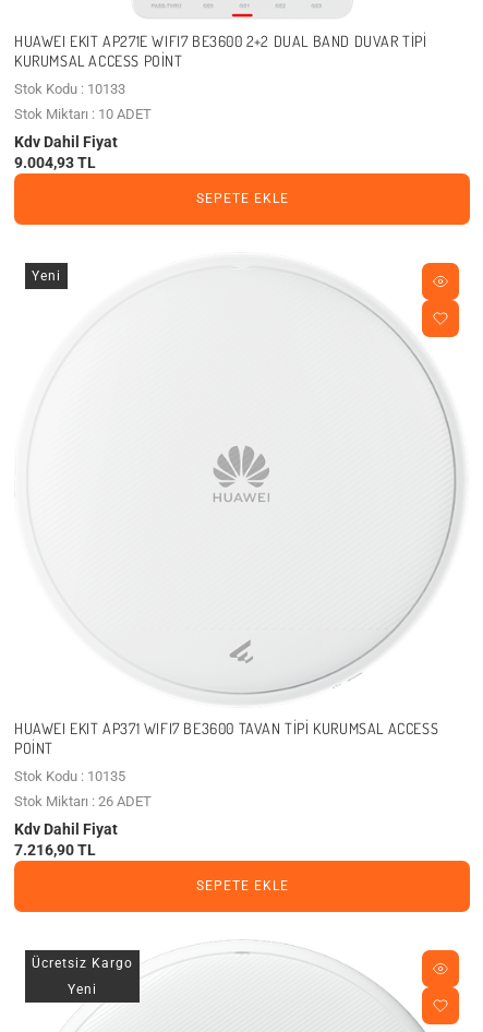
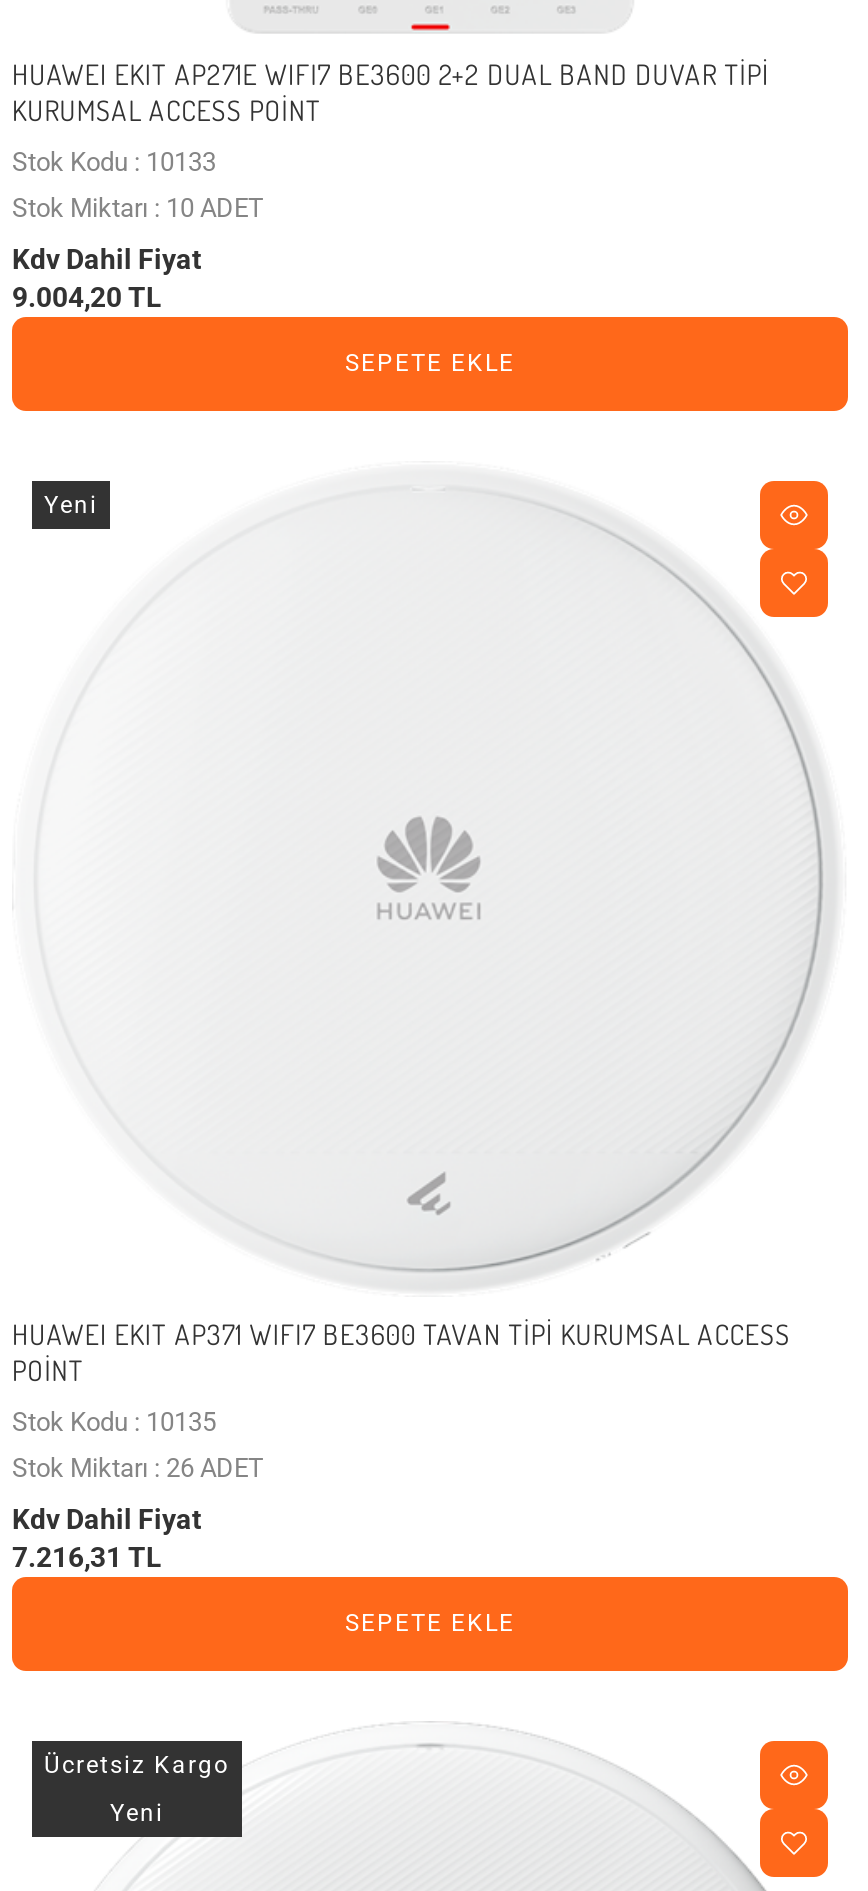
- 9.004,93 TL
+ 9.004,20 TL

- 7.216,90 TL
+ 7.216,31 TL
